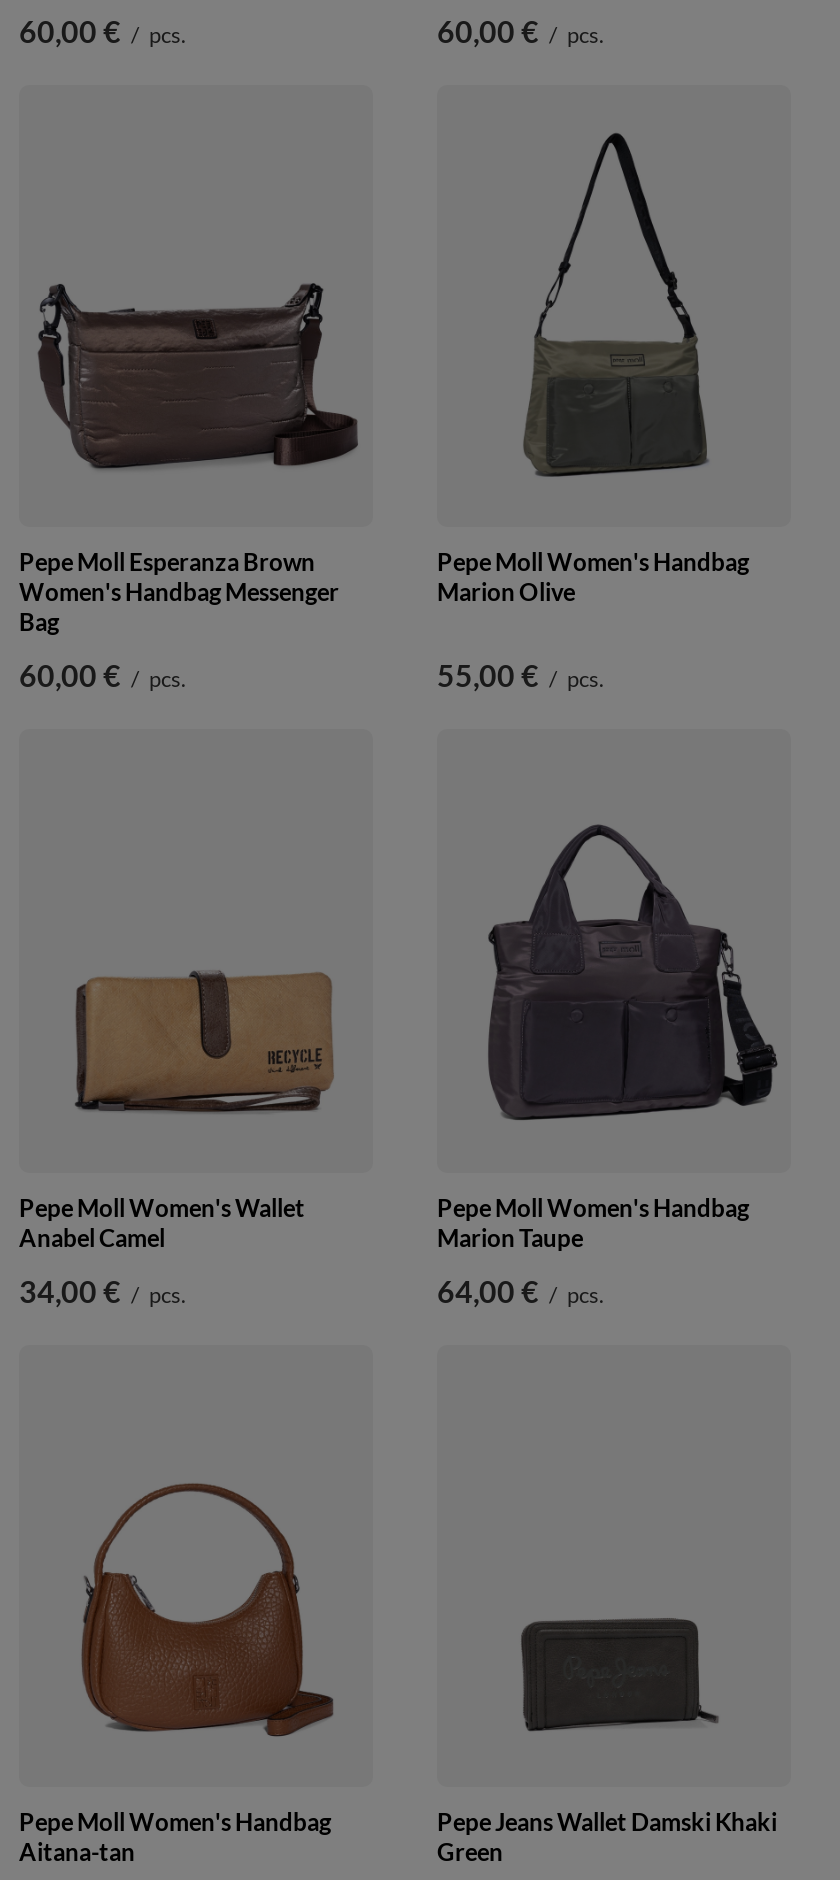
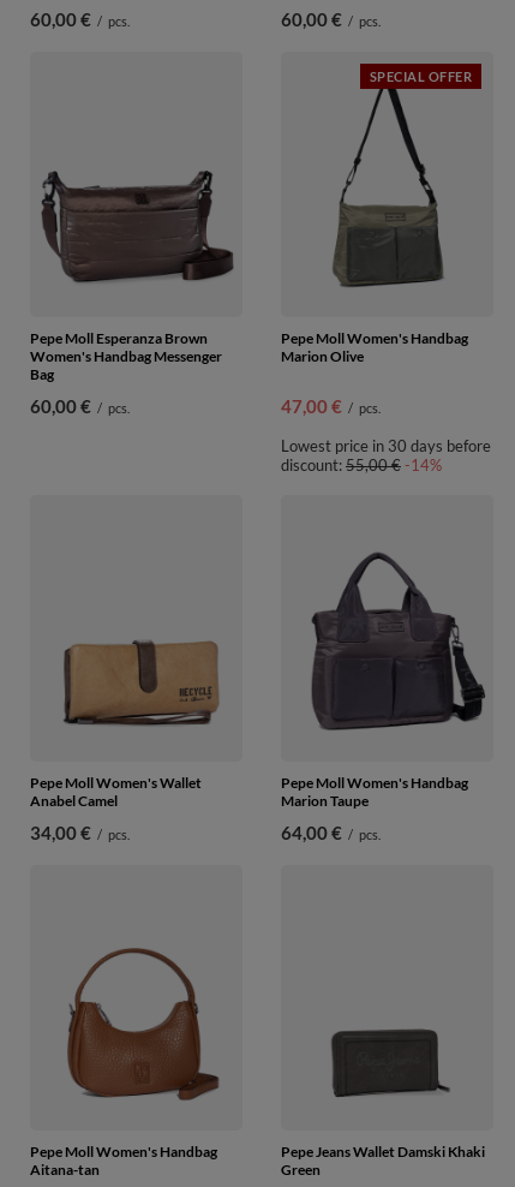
+ SPECIAL OFFER

- 55,00 € / pcs.
+ 47,00 € / pcs.
+ Lowest price in 30 days before
+ discount: 55,00 € -14%
